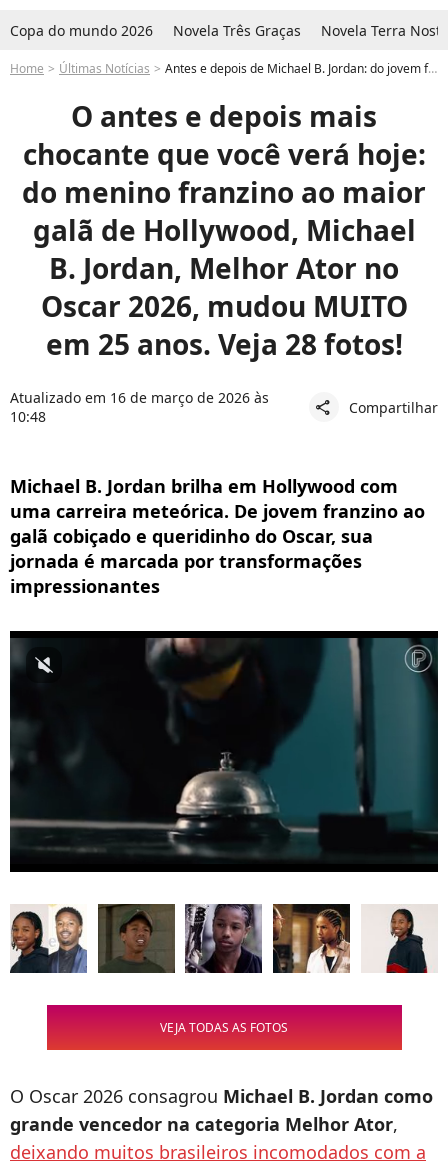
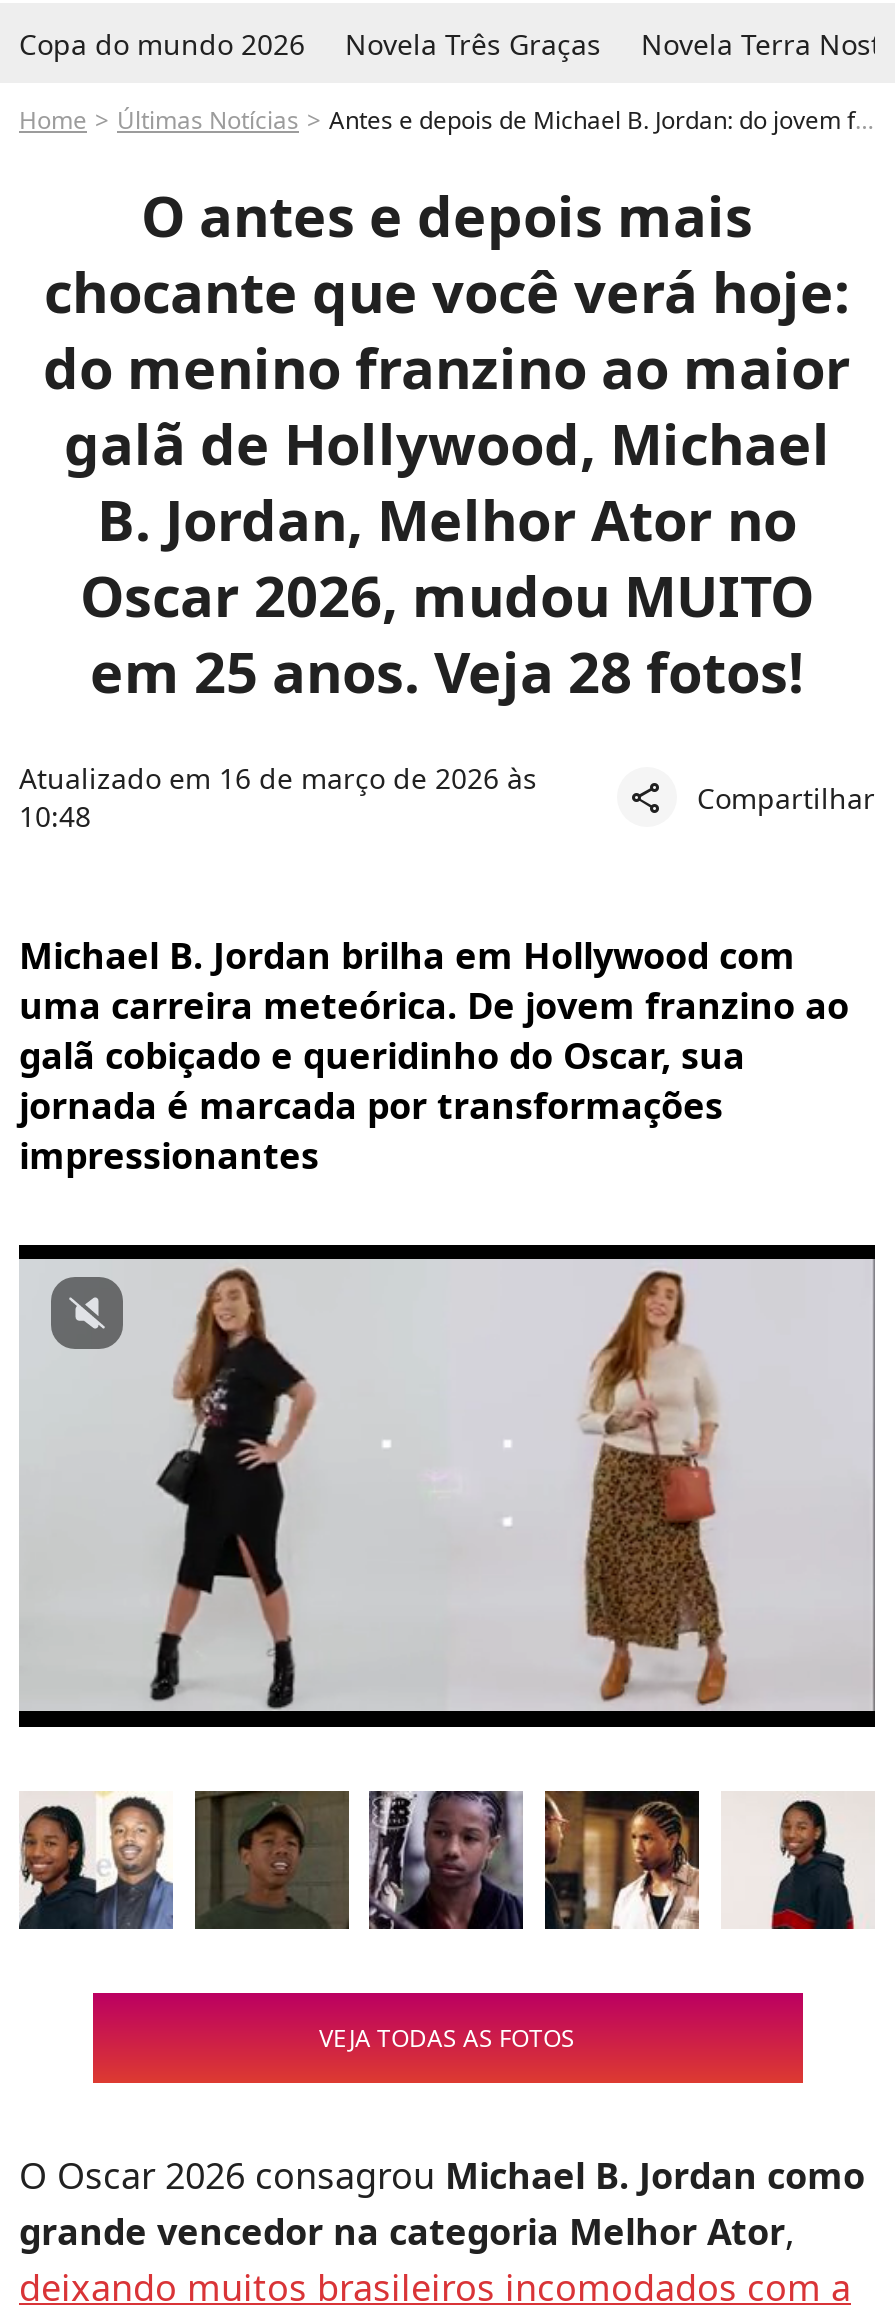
- [image]
+ [image]
